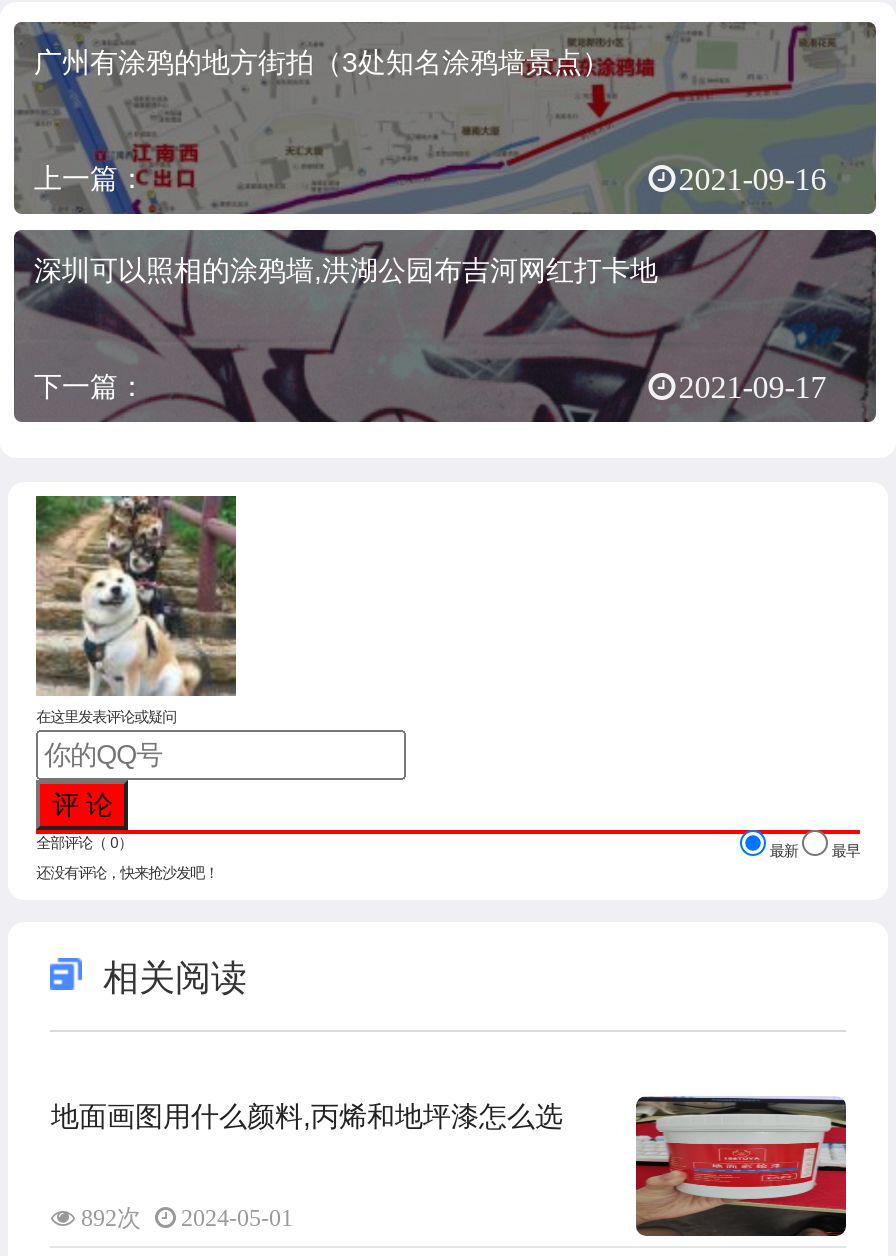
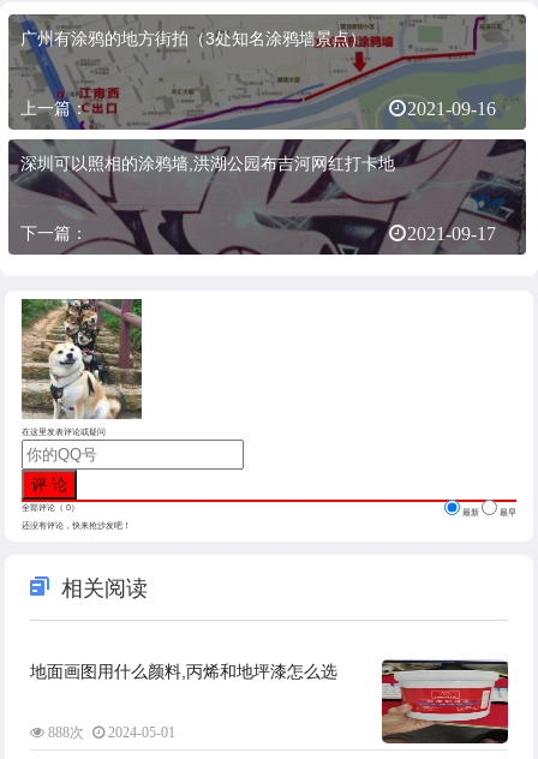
- 892次 2024-05-01
+ 888次 2024-05-01
